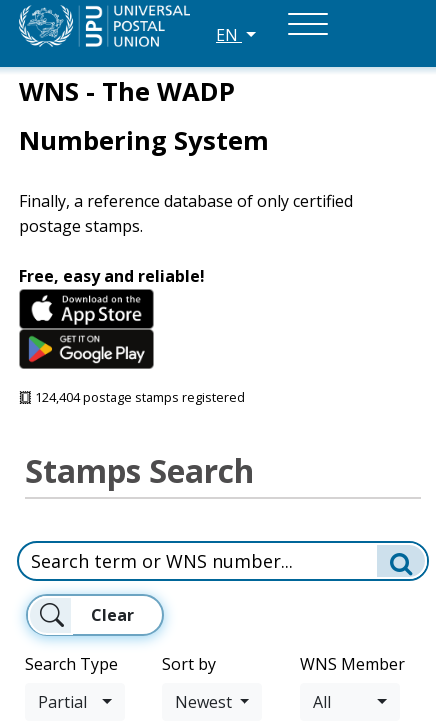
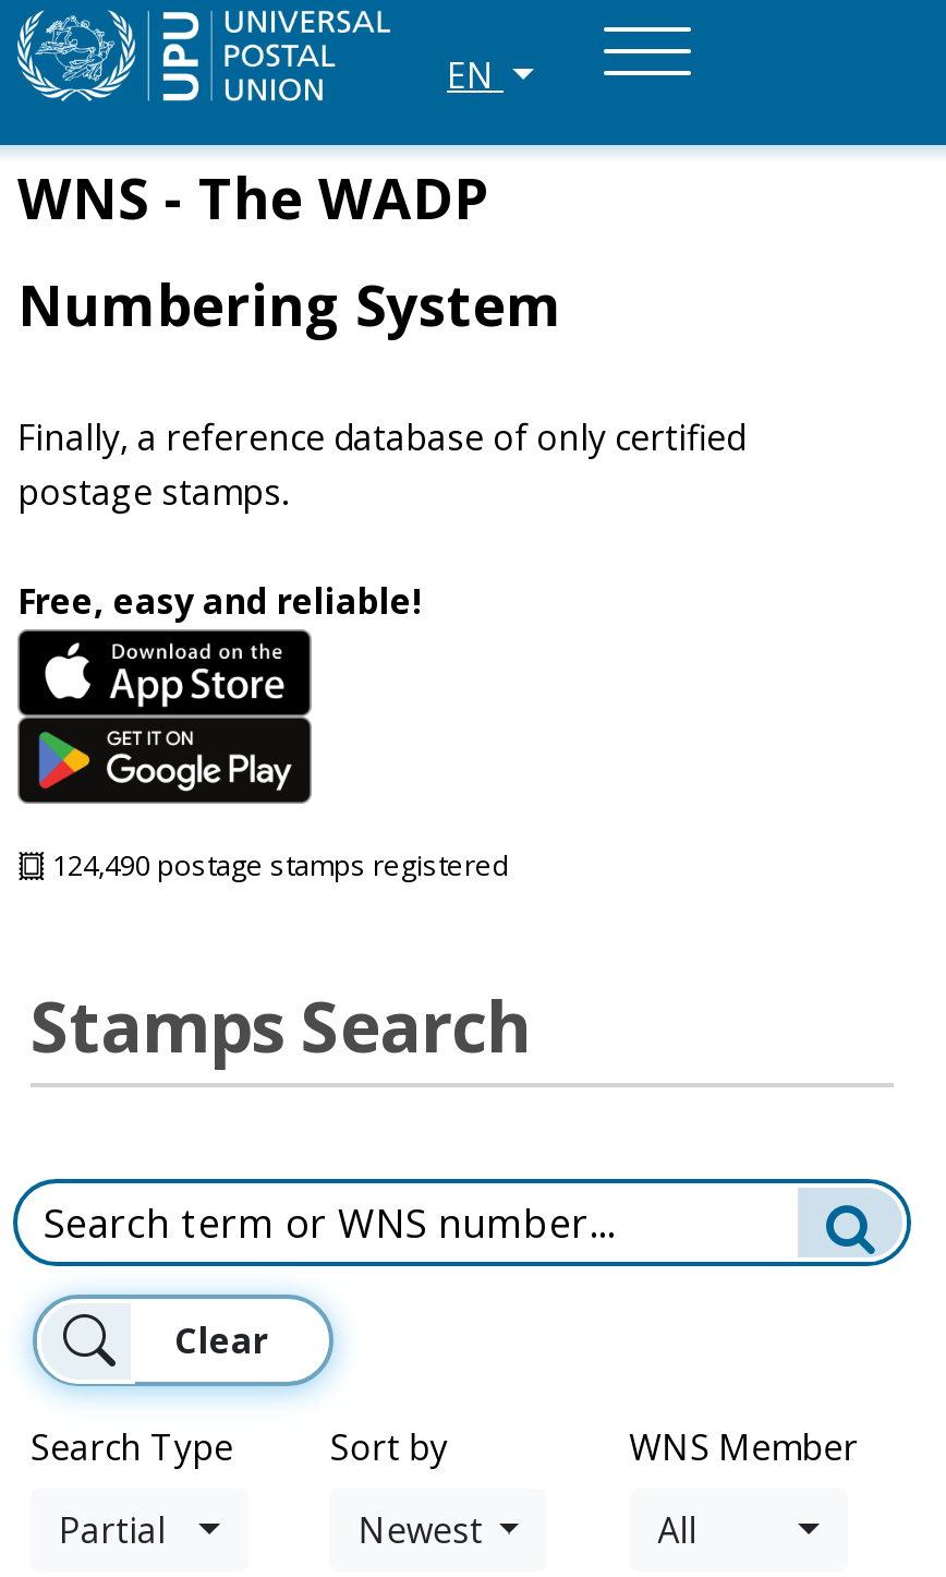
- 124,404 postage stamps registered
+ 124,490 postage stamps registered
